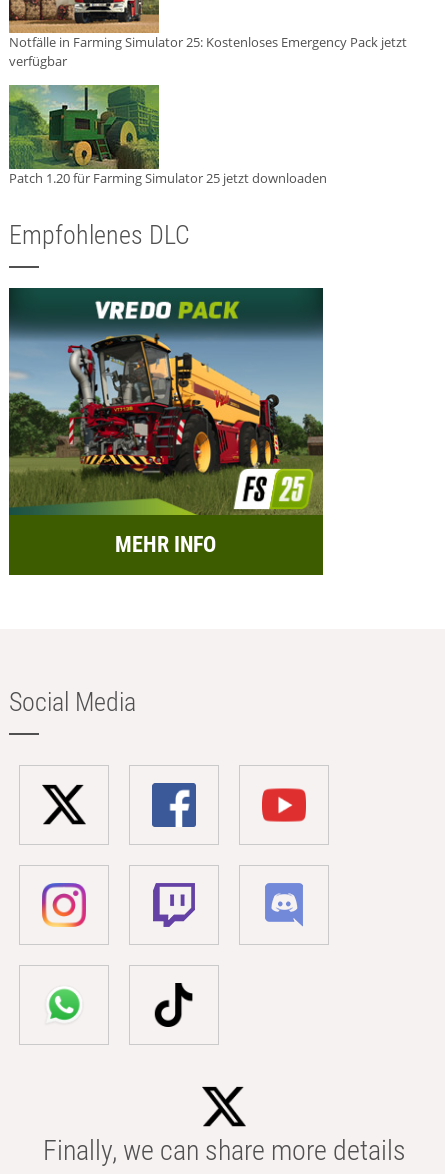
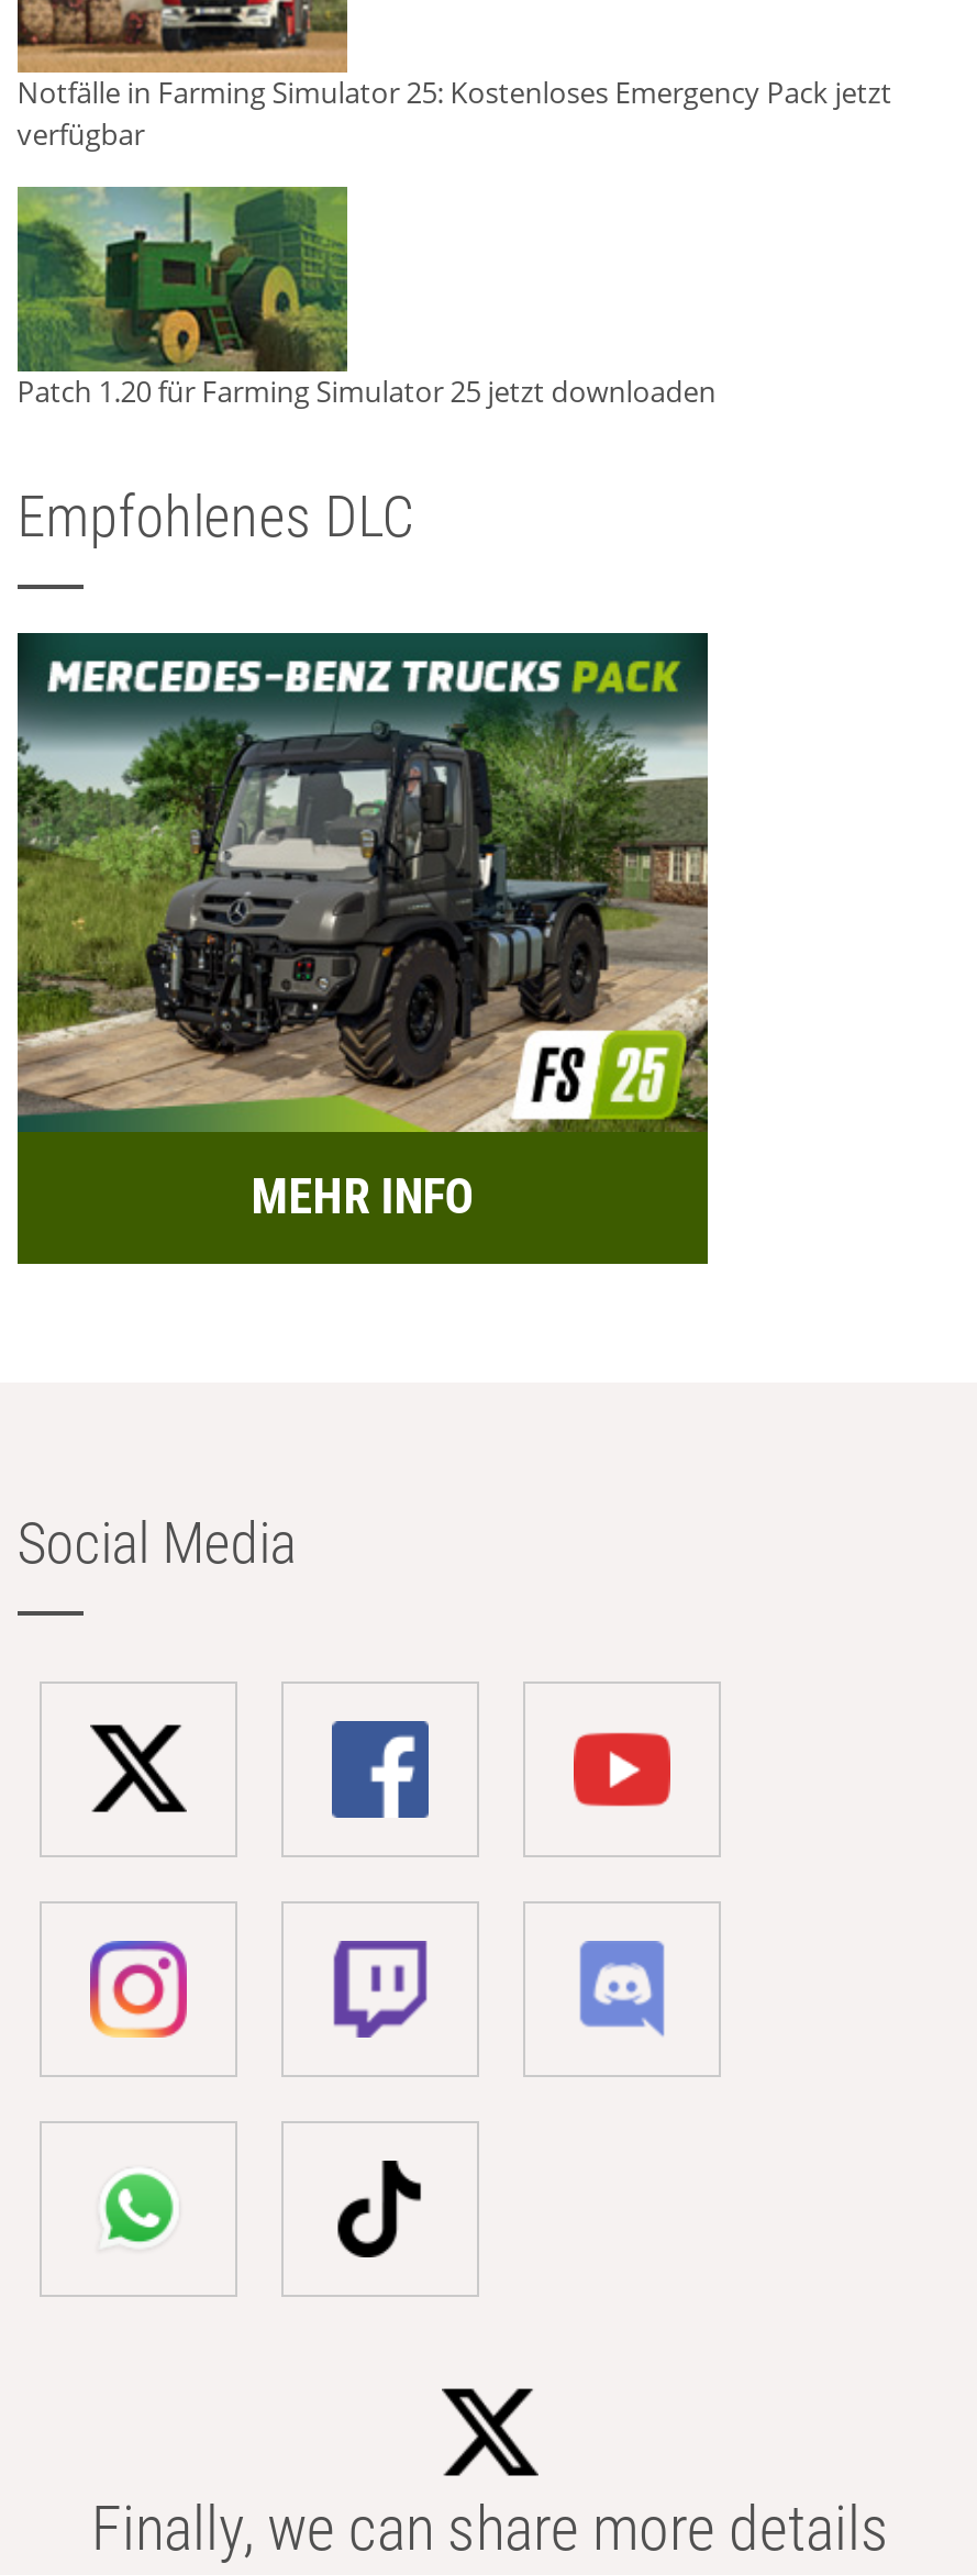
- [image]
+ [image]
